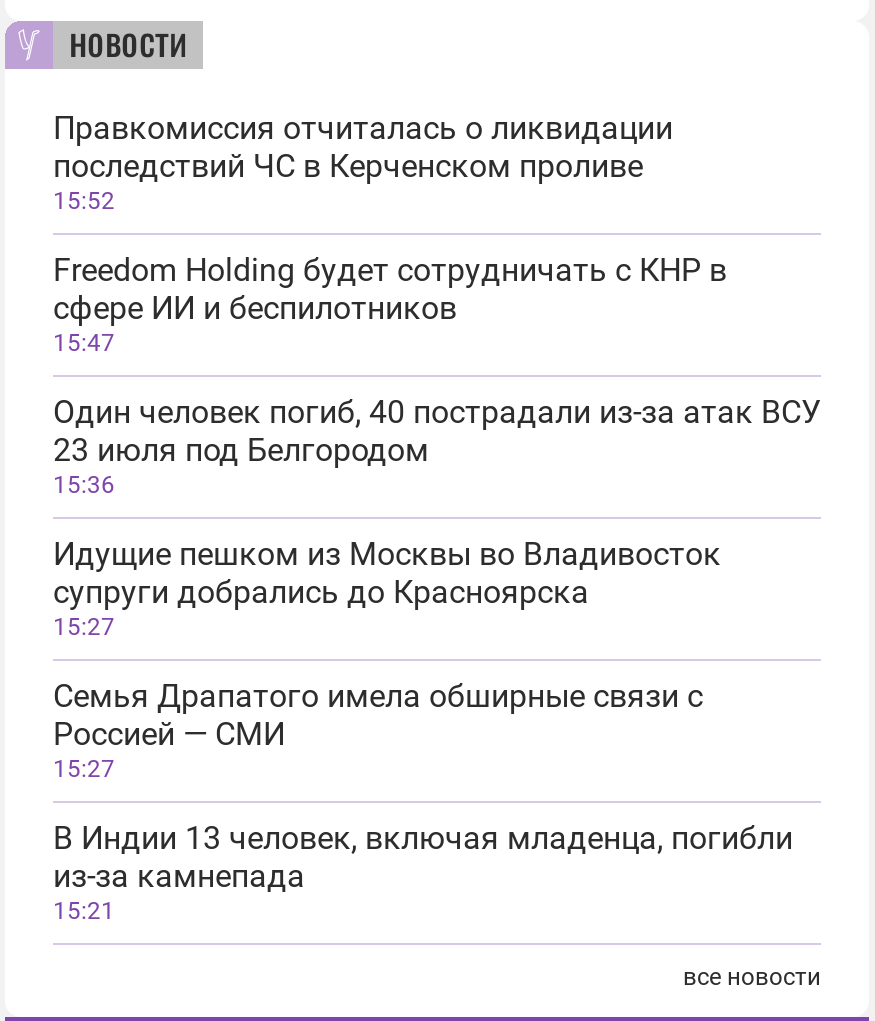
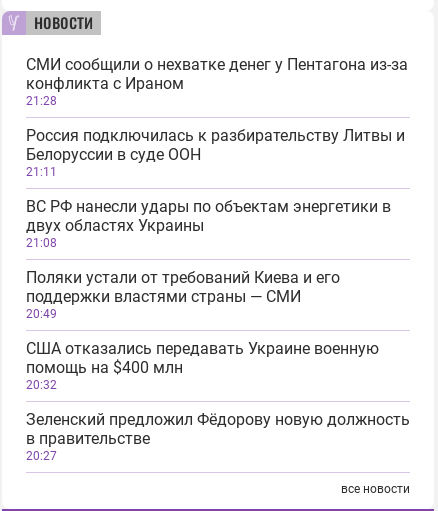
- Правкомиссия отчиталась о ликвидации
- последствий ЧС в Керченском проливе
- 15:52
+ СМИ сообщили о нехватке денег у Пентагона из-за
+ конфликта с Ираном
+ 21:28

- Freedom Holding будет сотрудничать с КНР в
- сфере ИИ и беспилотников
- 15:47
+ Россия подключилась к разбирательству Литвы и
+ Белоруссии в суде ООН
+ 21:11

- Один человек погиб, 40 пострадали из-за атак ВСУ
- 23 июля под Белгородом
- 15:36
+ ВС РФ нанесли удары по объектам энергетики в
+ двух областях Украины
+ 21:08

- Идущие пешком из Москвы во Владивосток
- супруги добрались до Красноярска
- 15:27
+ Поляки устали от требований Киева и его
+ поддержки властями страны — СМИ
+ 20:49

- Семья Драпатого имела обширные связи с
- Россией — СМИ
- 15:27
+ США отказались передавать Украине военную
+ помощь на $400 млн
+ 20:32

- В Индии 13 человек, включая младенца, погибли
- из-за камнепада
- 15:21
+ Зеленский предложил Фёдорову новую должность
+ в правительстве
+ 20:27
